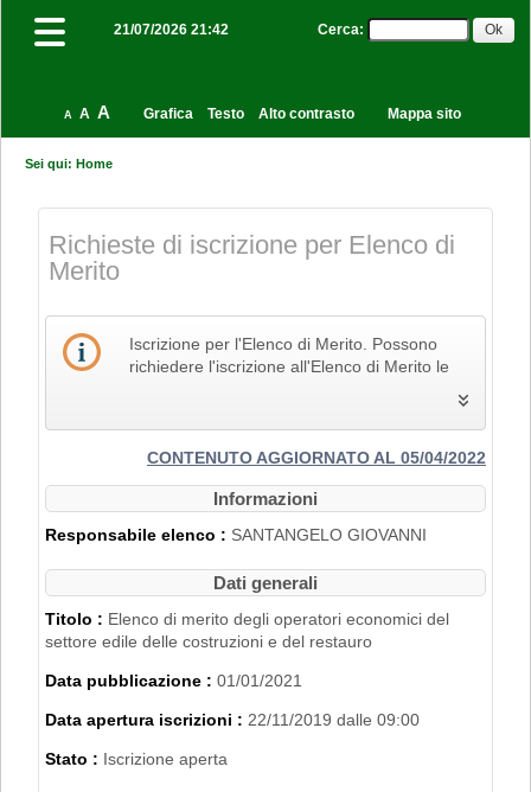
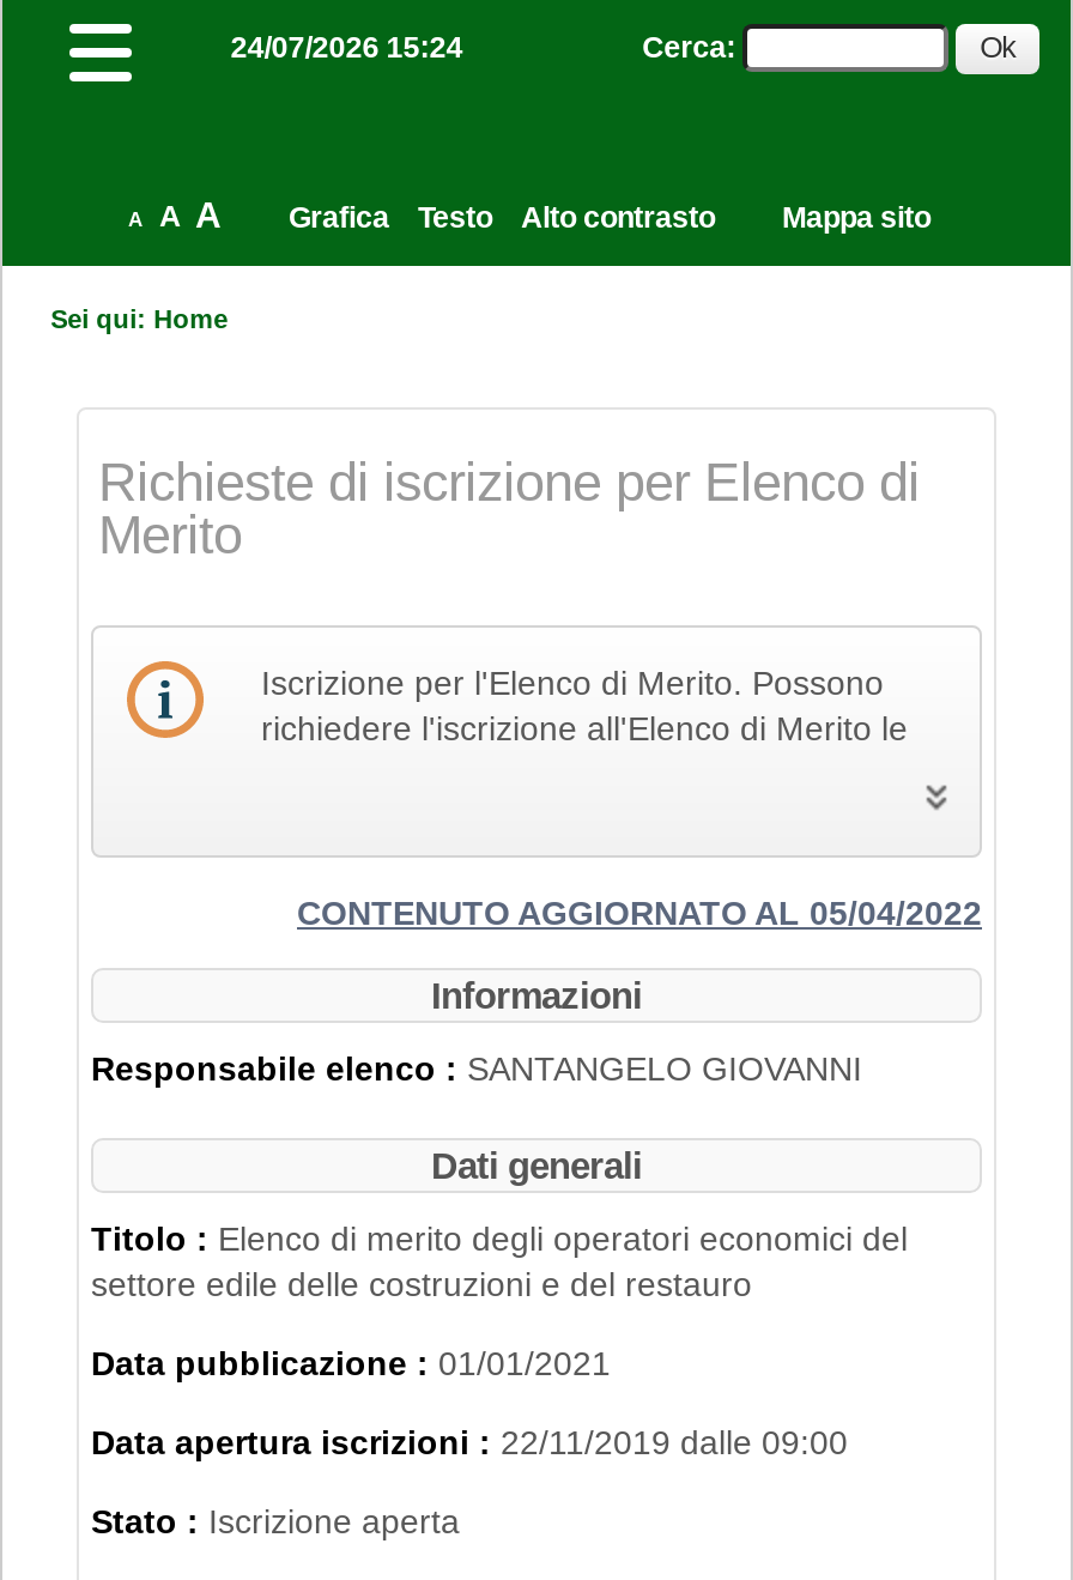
- 21/07/2026 21:42
+ 24/07/2026 15:24
